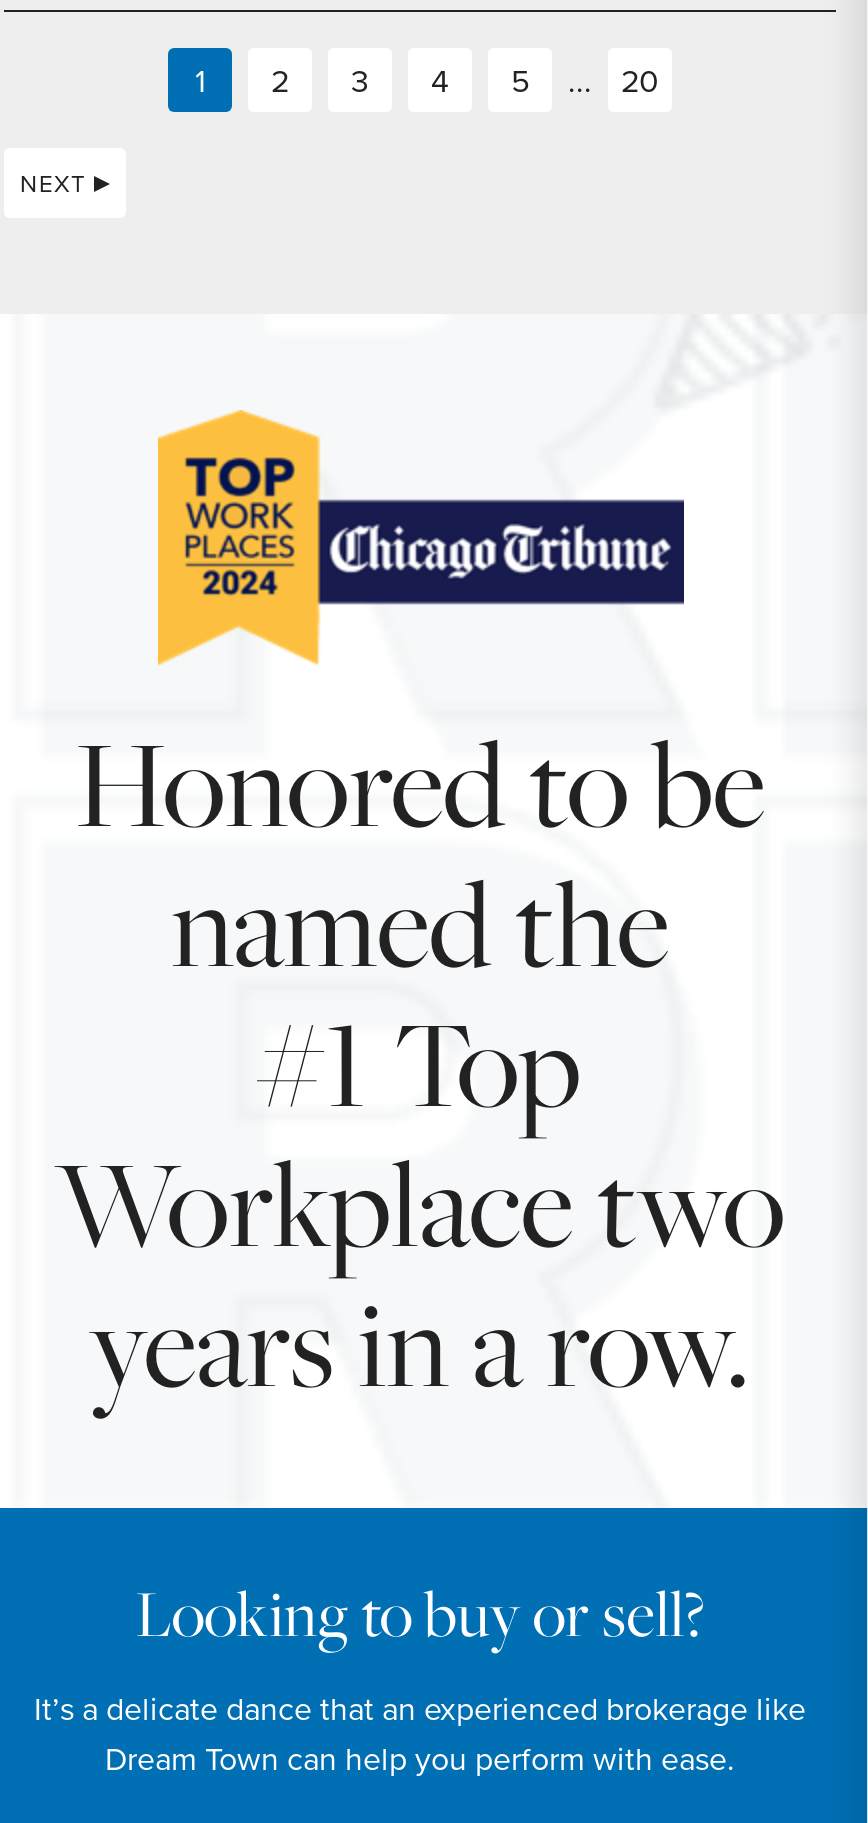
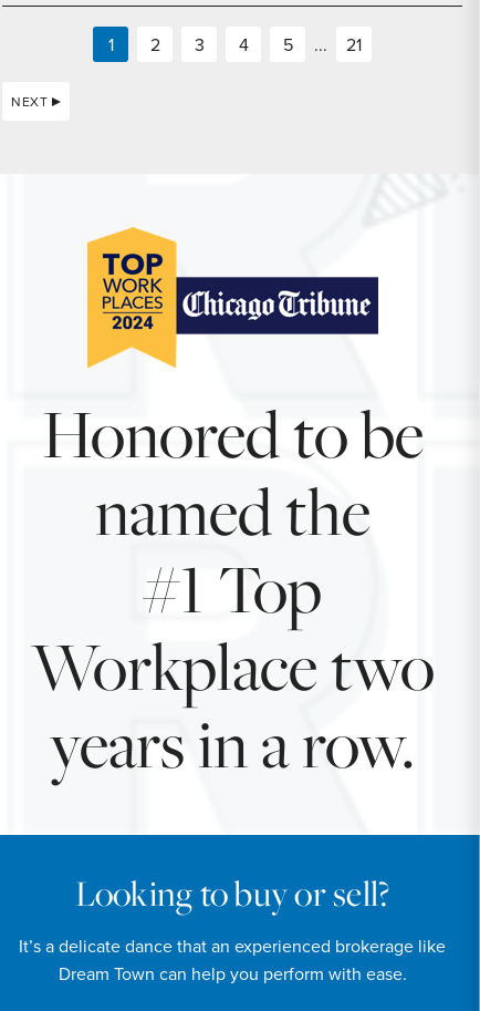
- 20
+ 21
